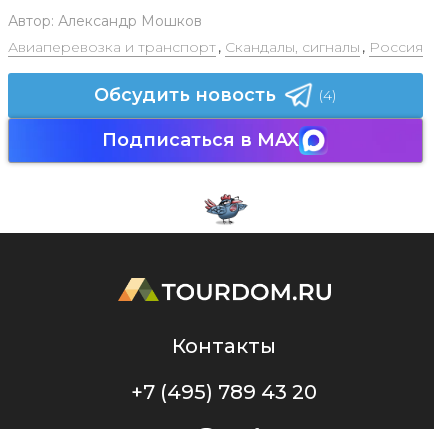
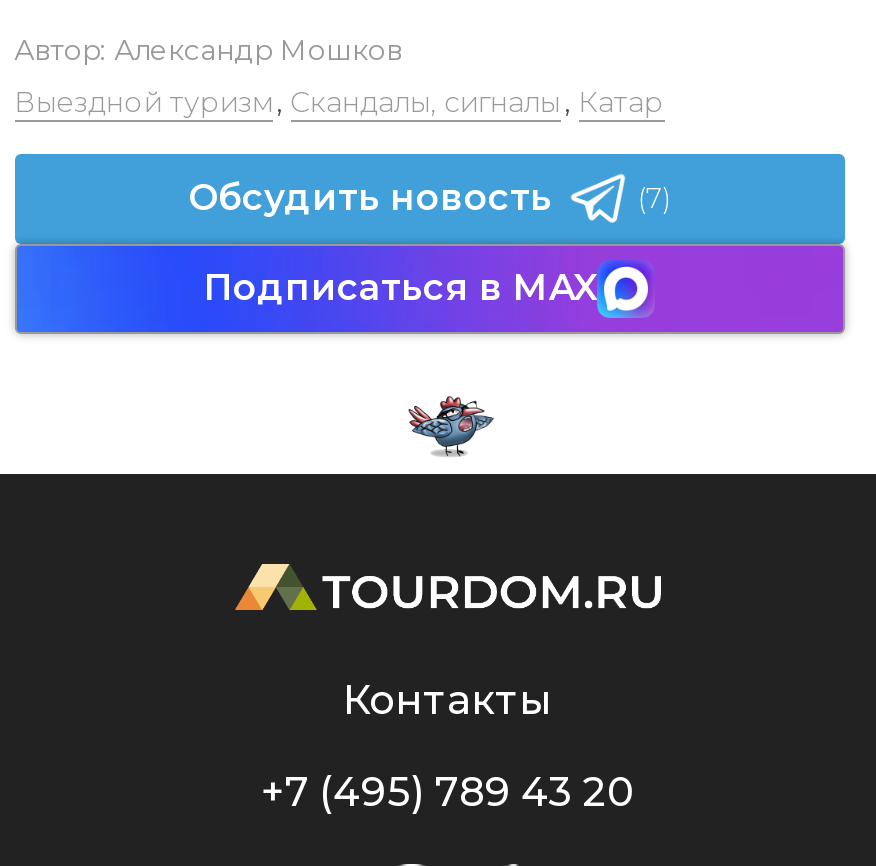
- Авиаперевозка и транспорт , Скандалы, сигналы , Россия
+ Выездной туризм , Скандалы, сигналы , Катар

- (4)
+ (7)
